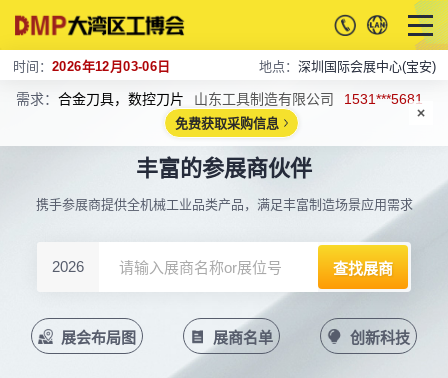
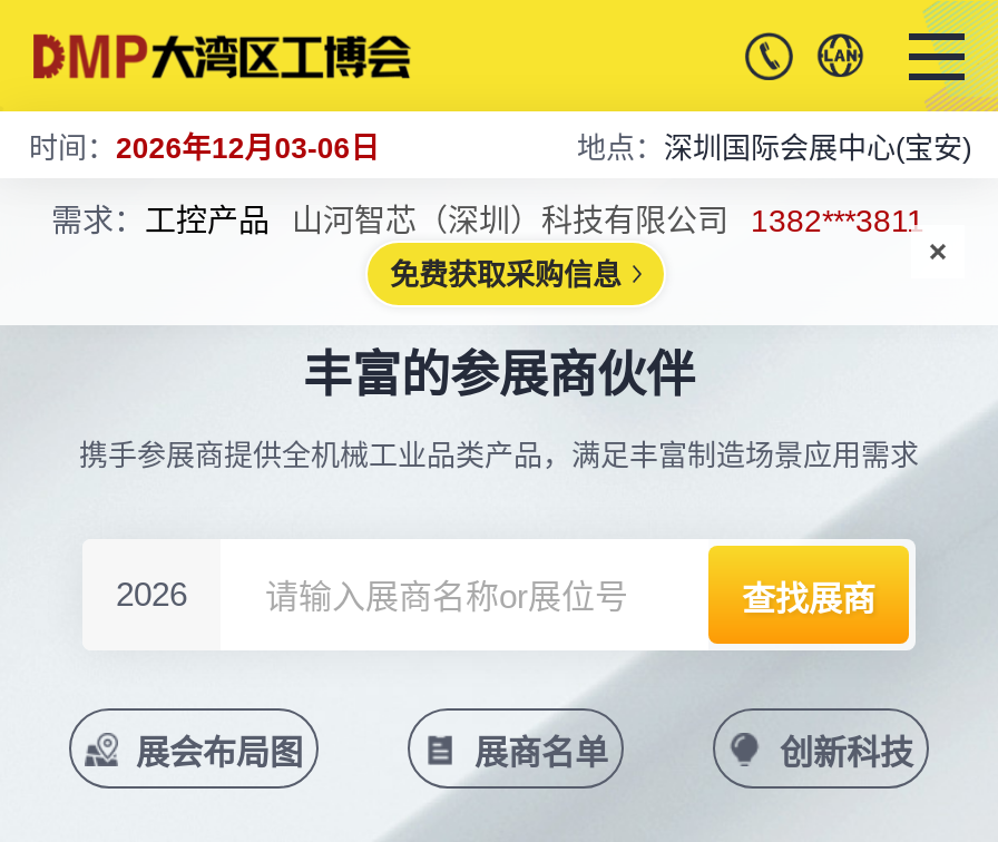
- 需求：合金刀具，数控刀片
- 山东工具制造有限公司
- 1531***5681
+ 需求：工控产品
+ 山河智芯（深圳）科技有限公司
+ 1382***3811
